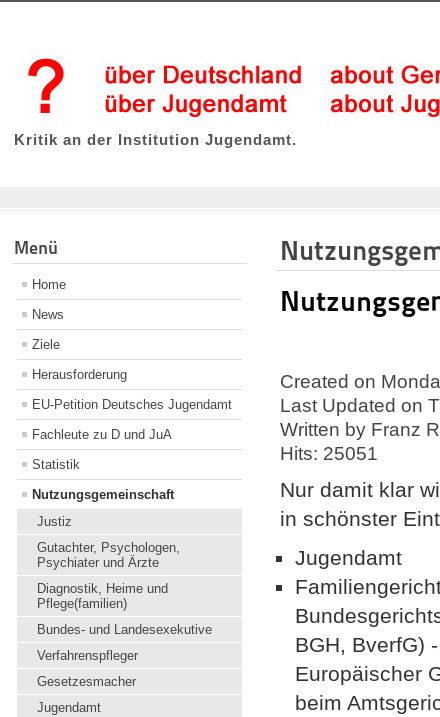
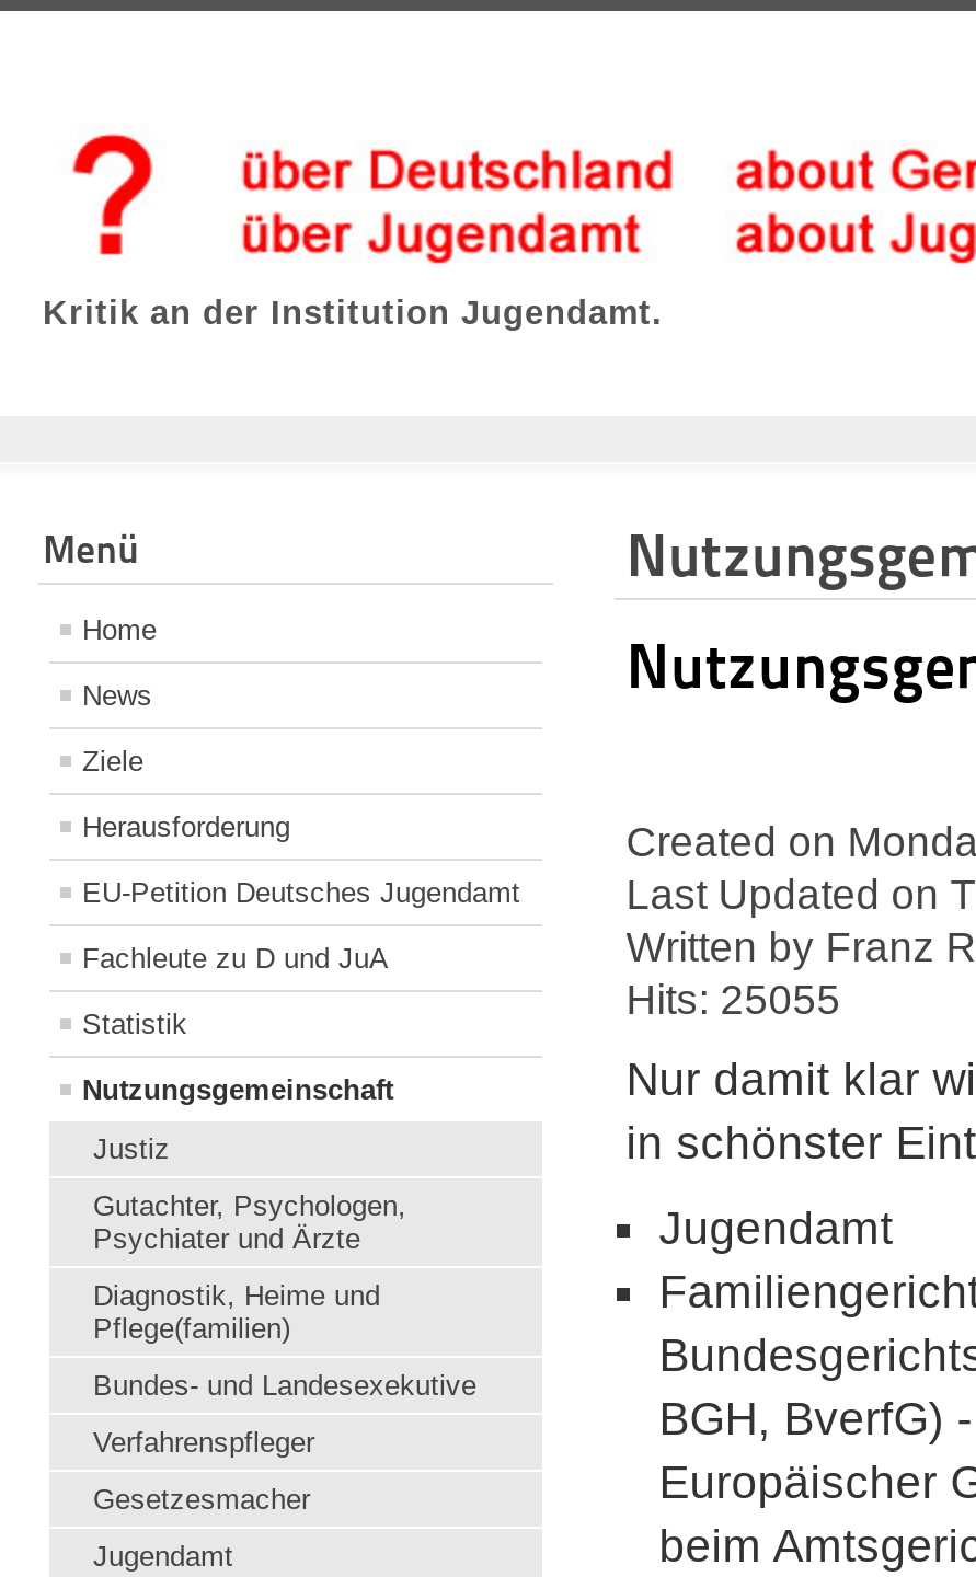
- Hits: 25051
+ Hits: 25055
